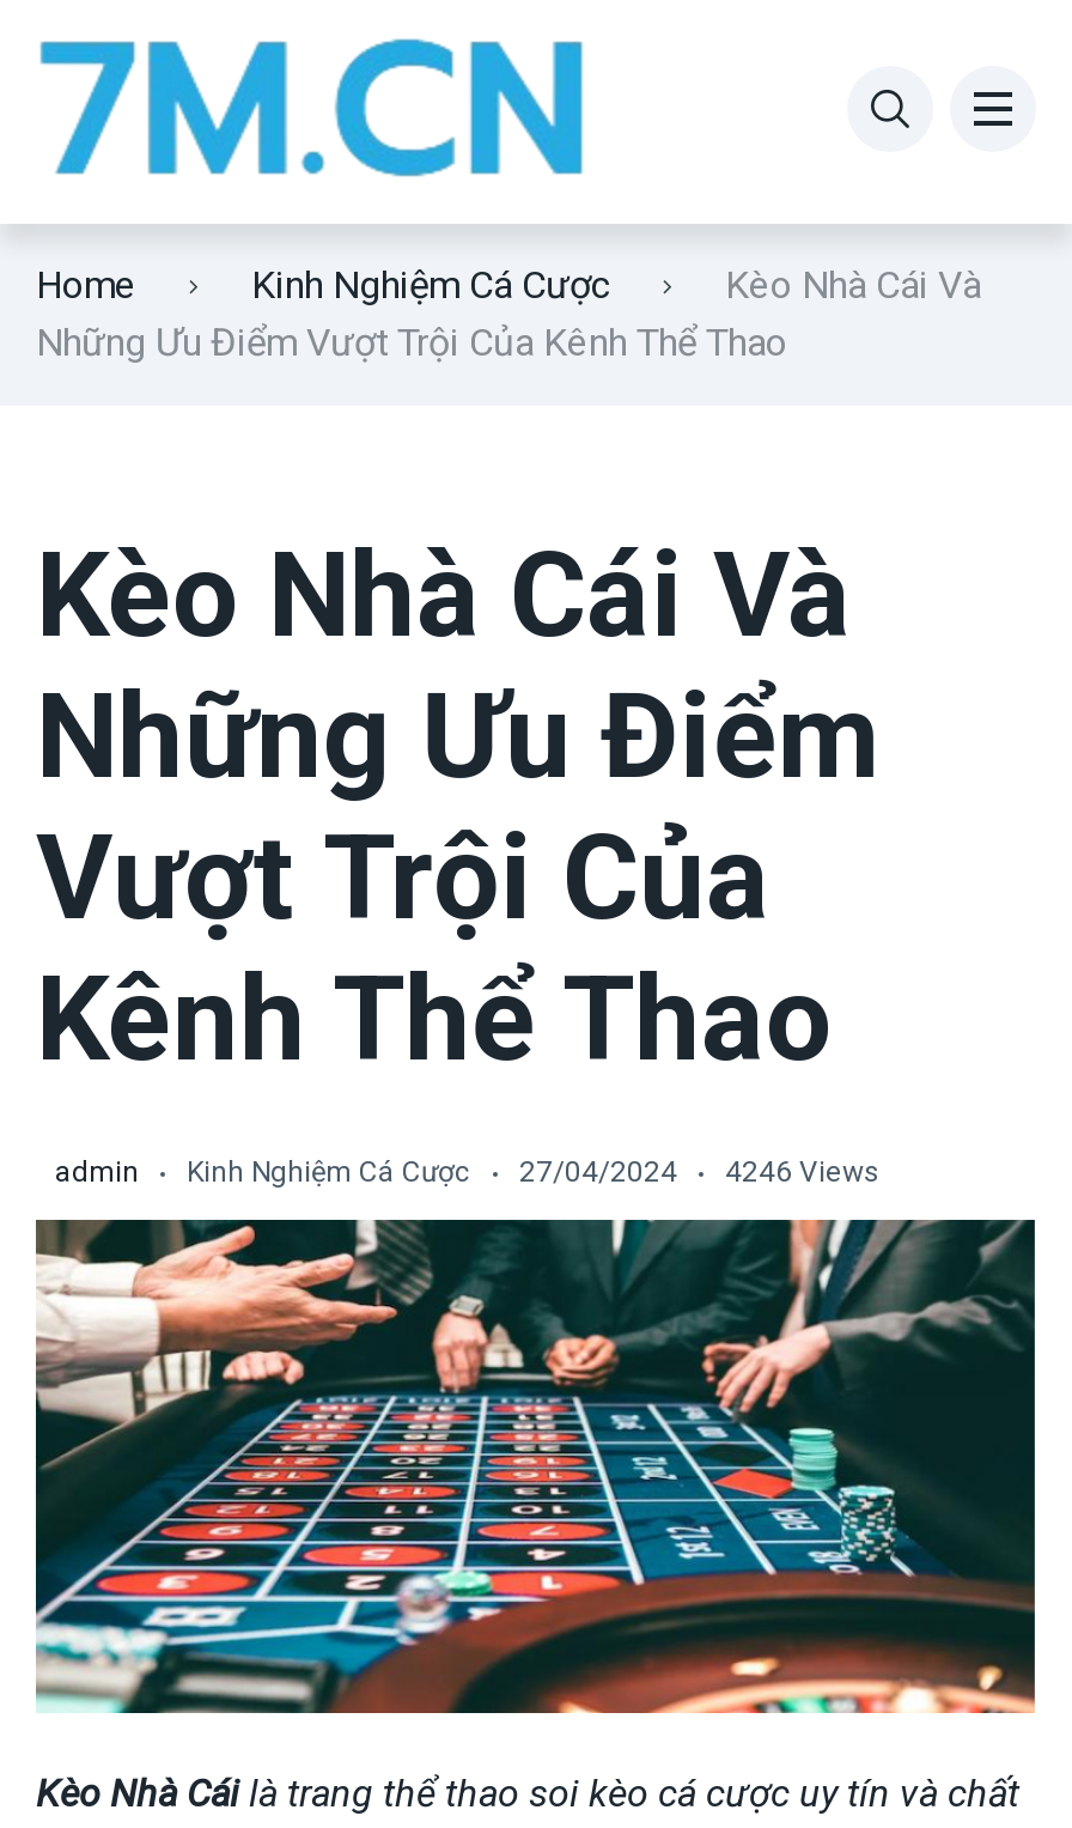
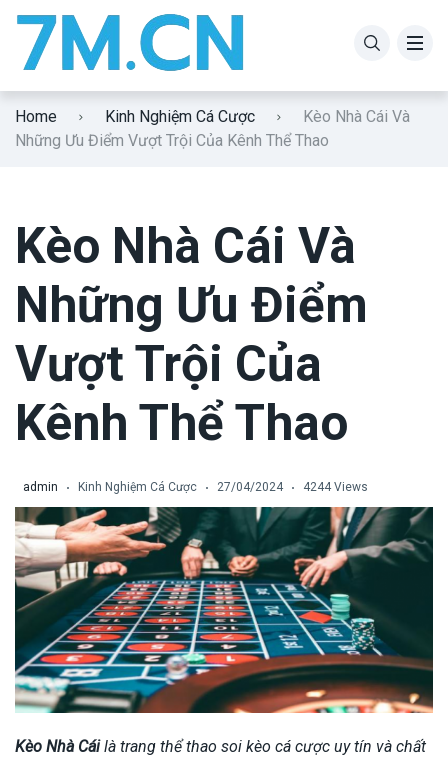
- 4246 Views
+ 4244 Views
